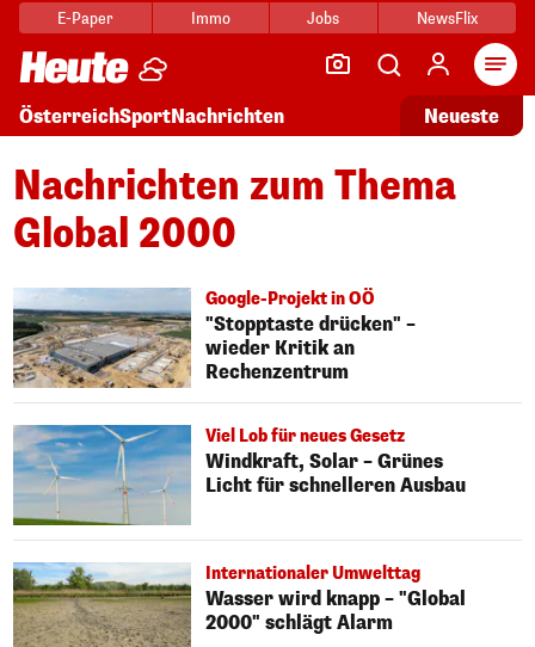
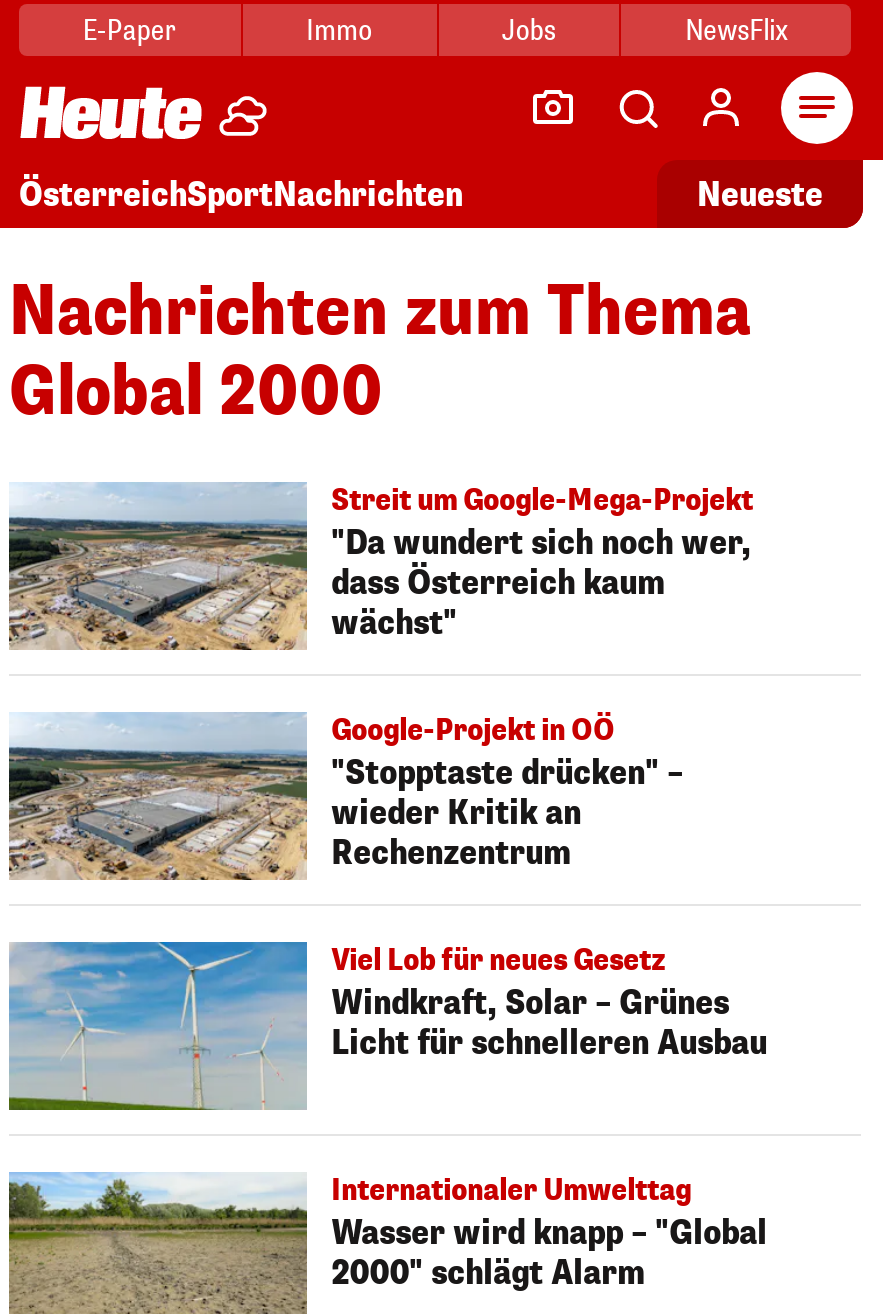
+ Streit um Google-Mega-Projekt
+ "Da wundert sich noch wer,
+ dass Österreich kaum
+ wächst"
